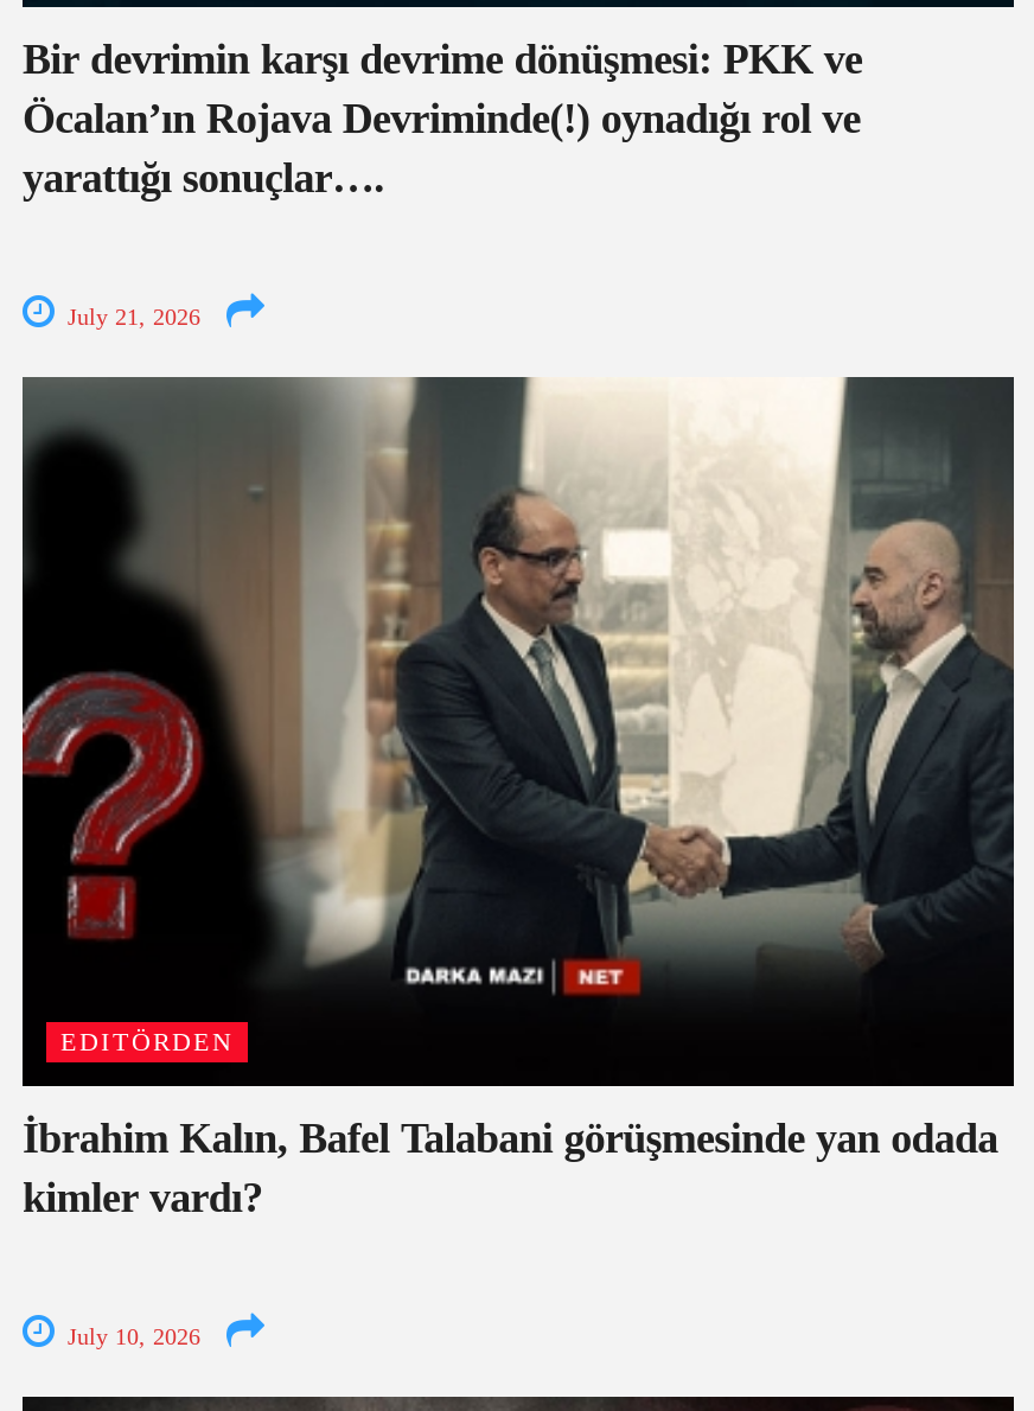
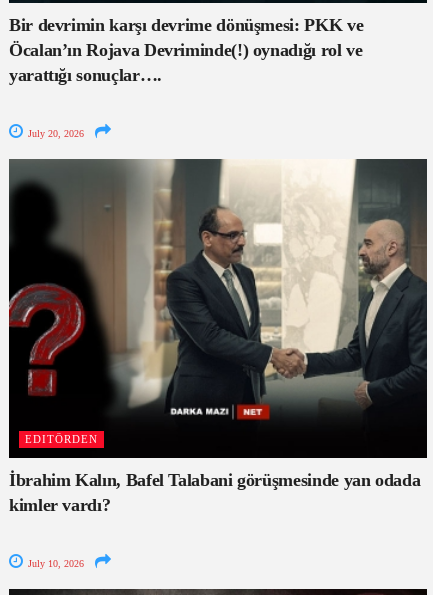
- July 21, 2026
+ July 20, 2026
